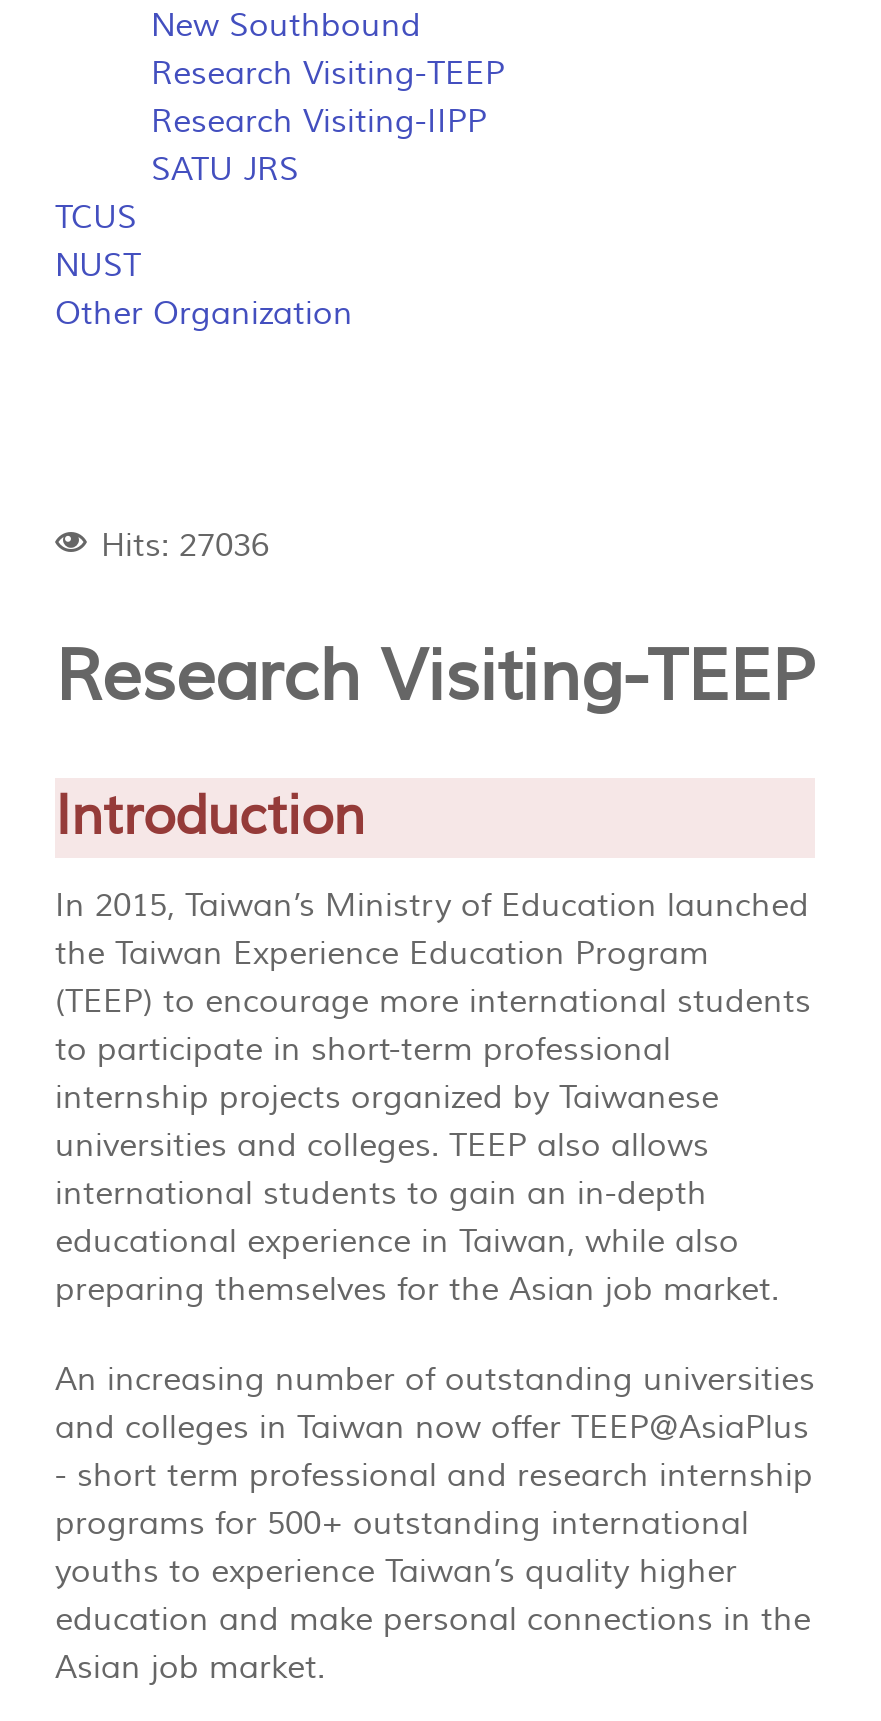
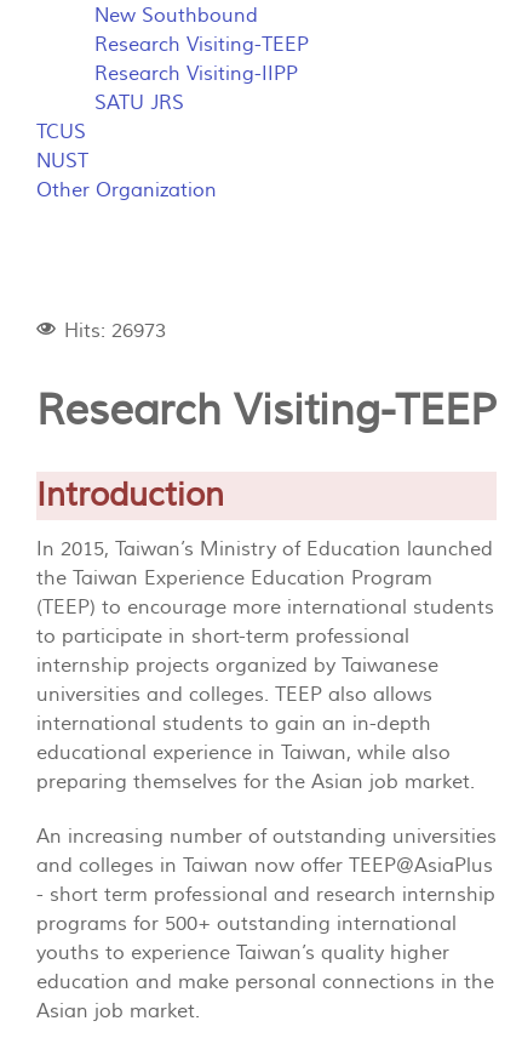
- Hits: 27036
+ Hits: 26973
